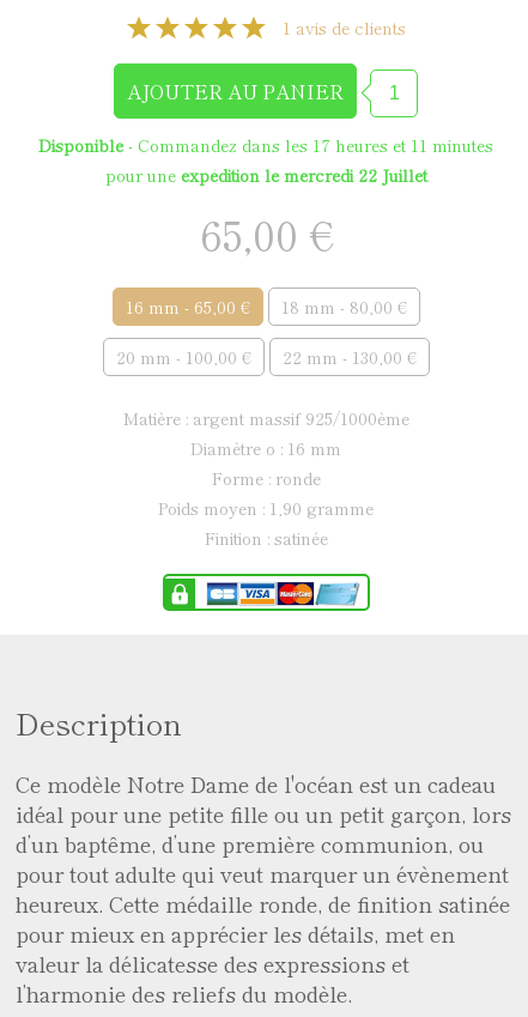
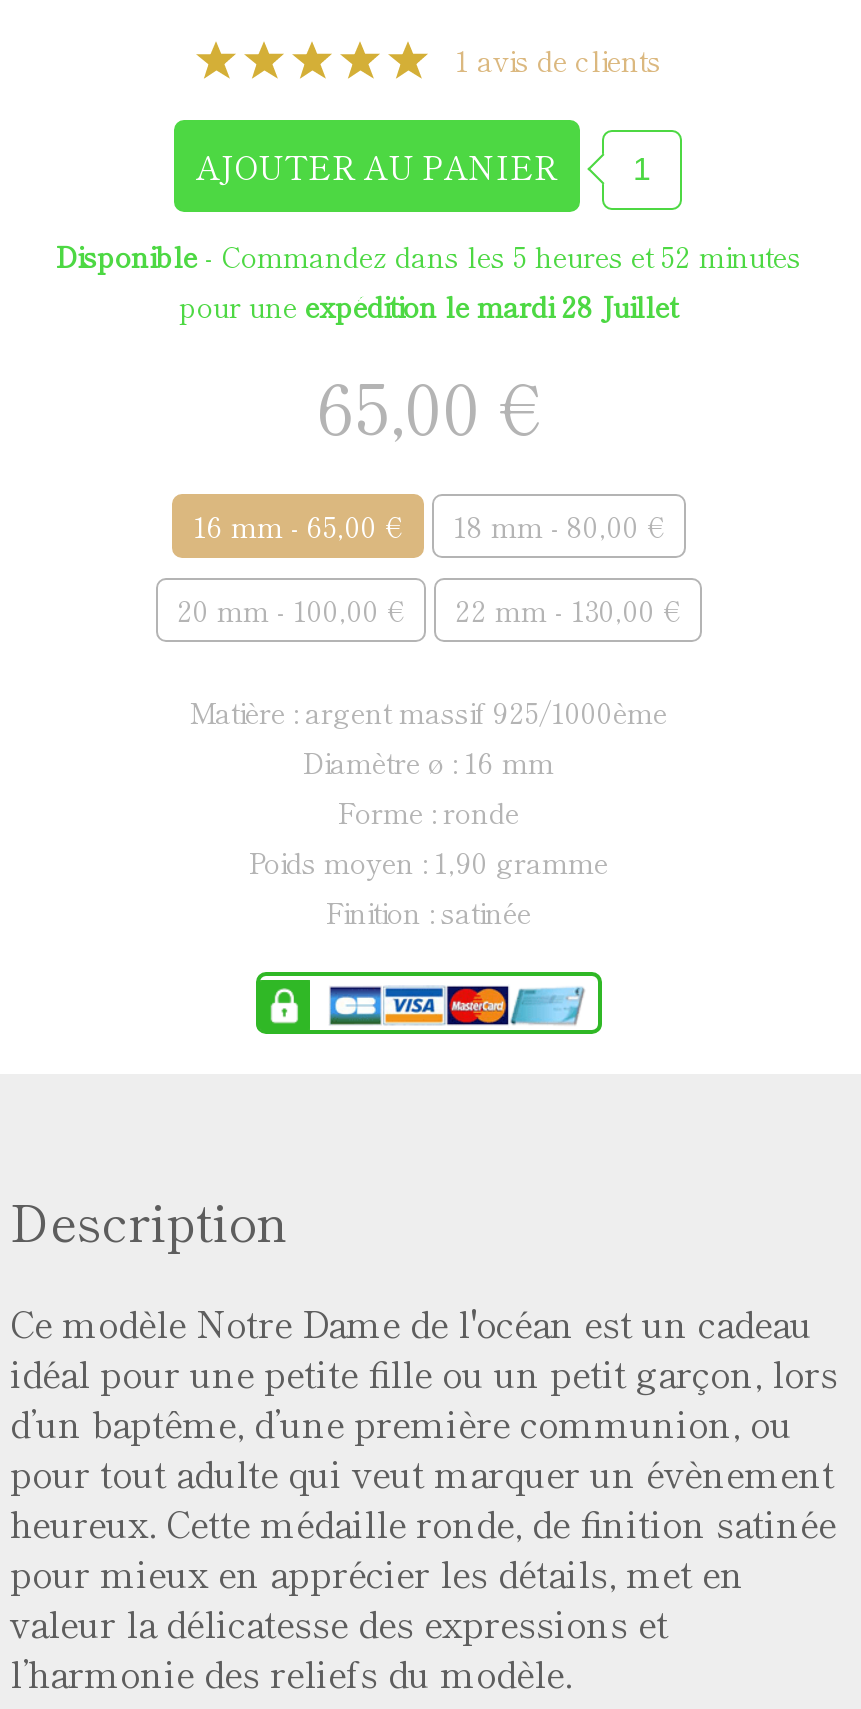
- Disponible - Commandez dans les 17 heures et 11 minutes
+ Disponible - Commandez dans les 5 heures et 52 minutes

- pour une expédition le mercredi 22 Juillet
+ pour une expédition le mardi 28 Juillet
